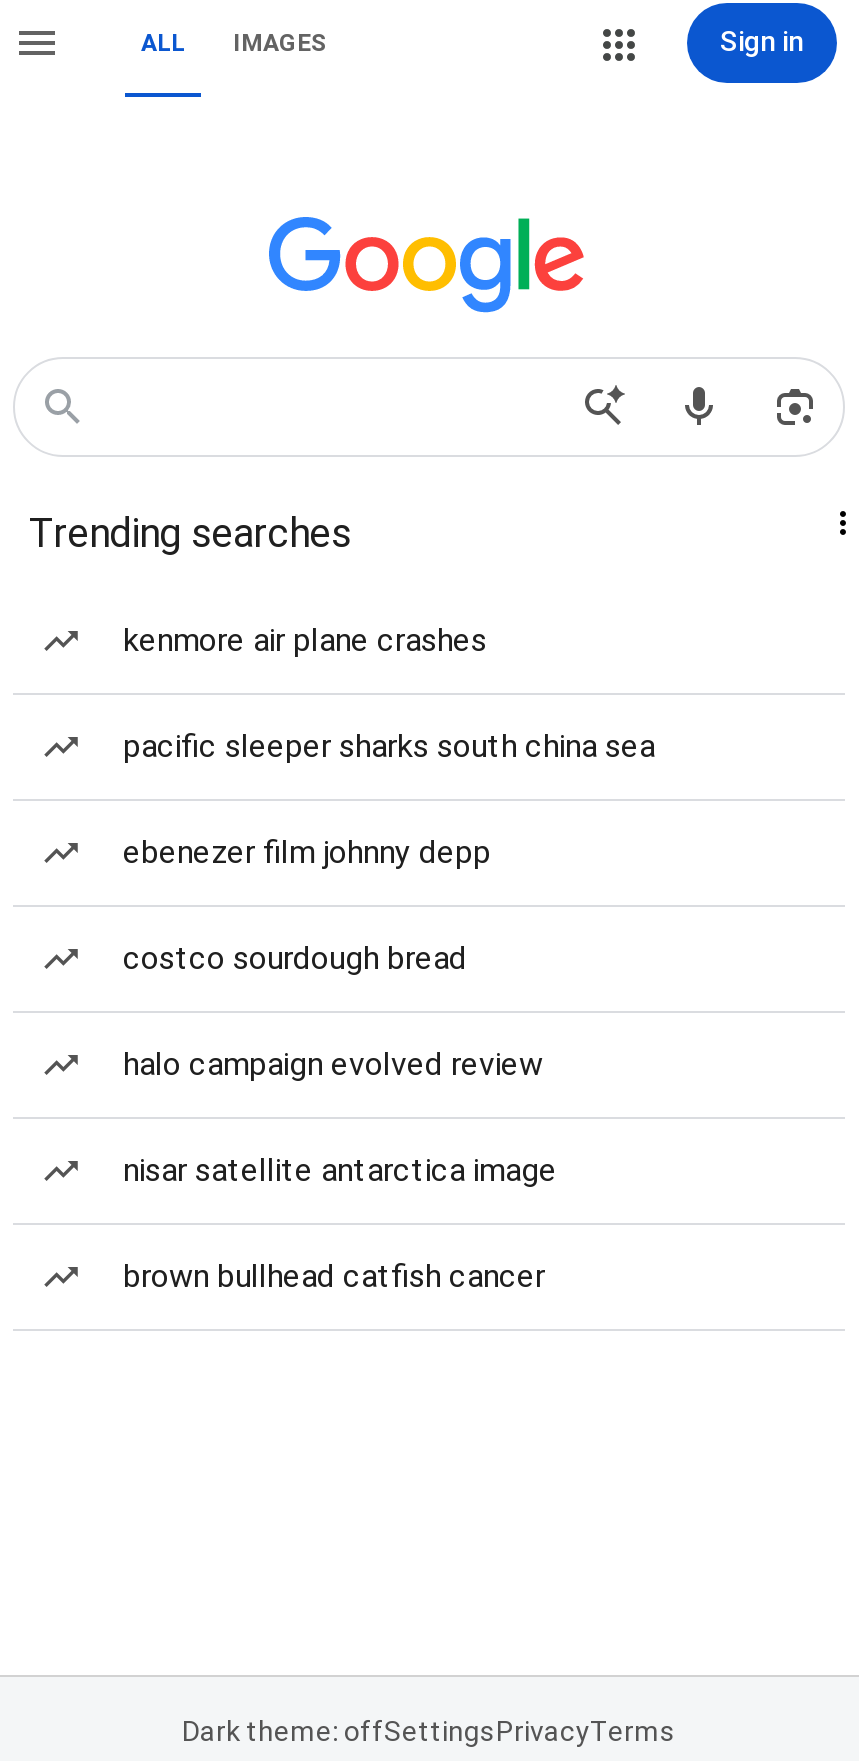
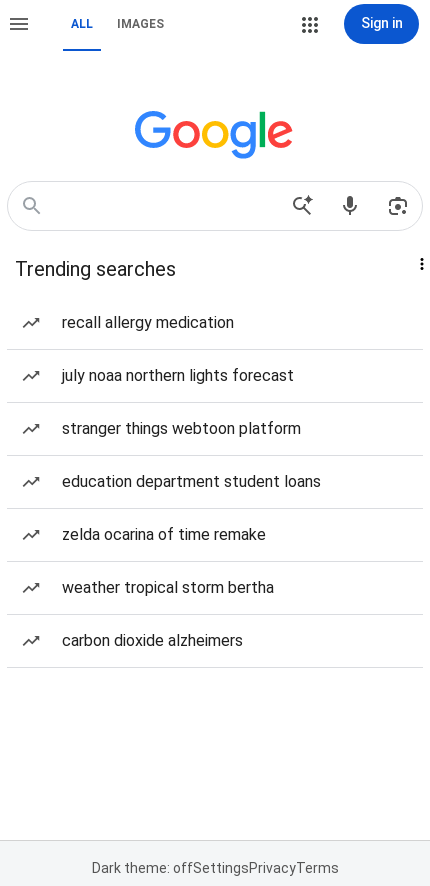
- kenmore air plane crashes
+ recall allergy medication

- pacific sleeper sharks south china sea
+ july noaa northern lights forecast

- ebenezer film johnny depp
+ stranger things webtoon platform

- costco sourdough bread
+ education department student loans

- halo campaign evolved review
+ zelda ocarina of time remake

- nisar satellite antarctica image
+ weather tropical storm bertha

- brown bullhead catfish cancer
+ carbon dioxide alzheimers
